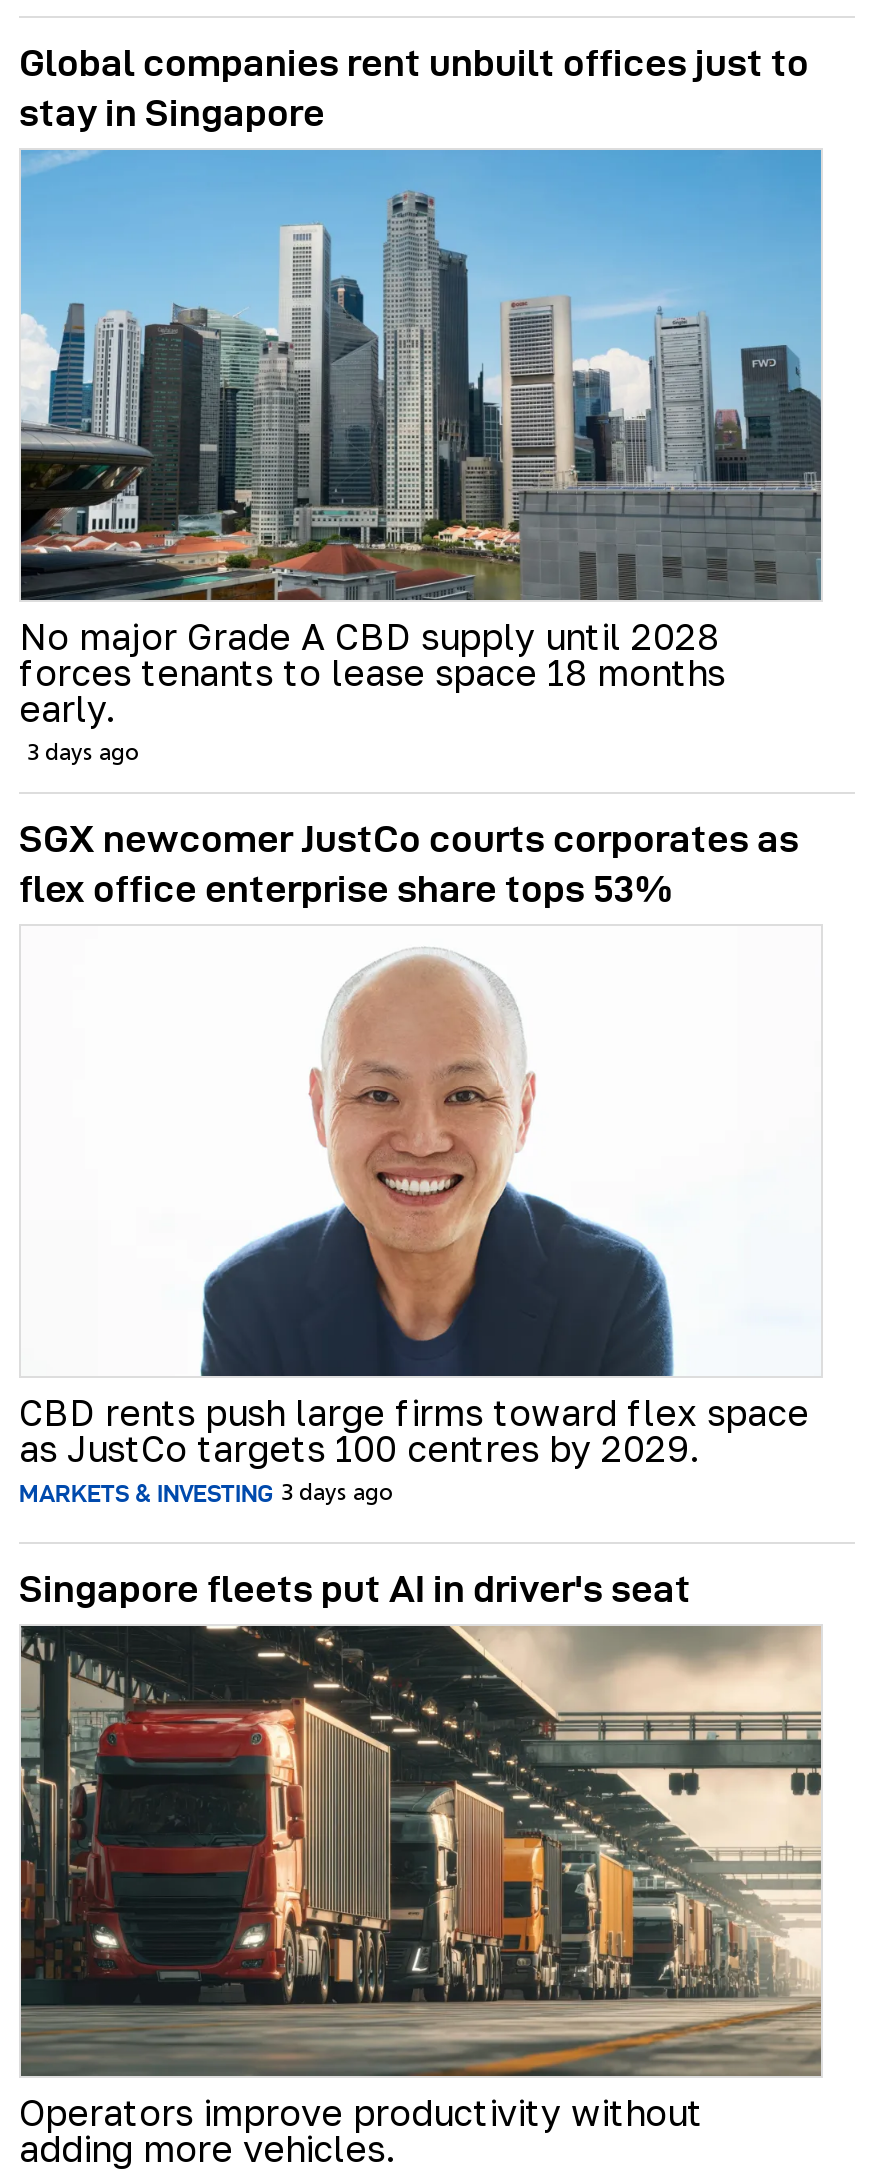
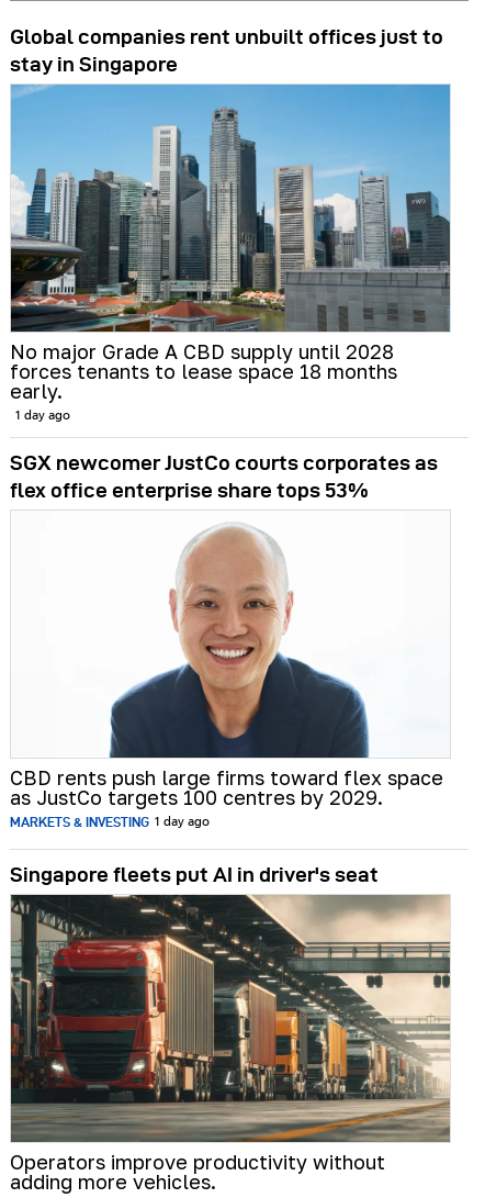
- 3 days ago
+ 1 day ago

- MARKETS & INVESTING 3 days ago
+ MARKETS & INVESTING 1 day ago
